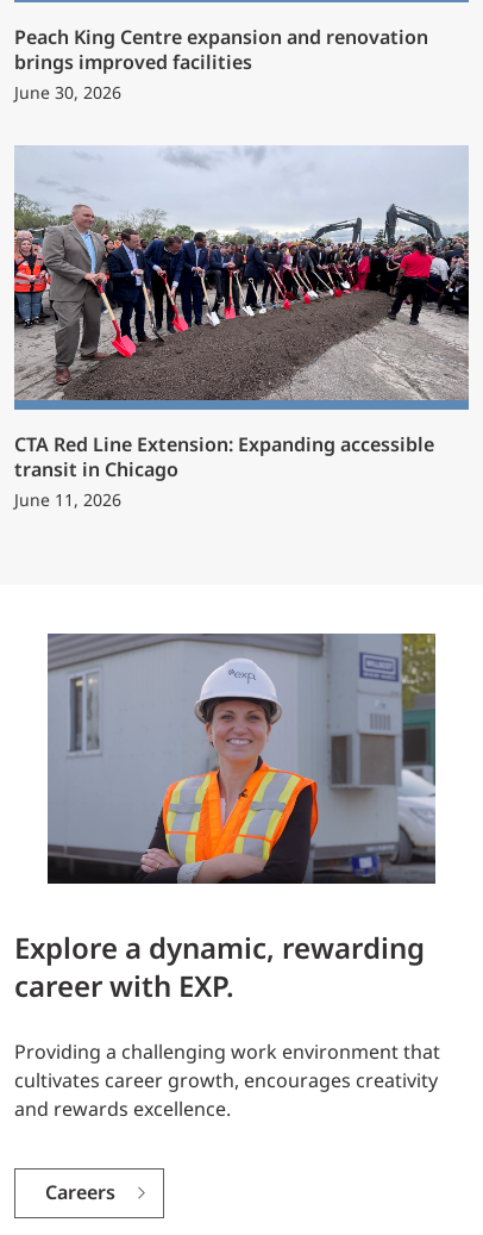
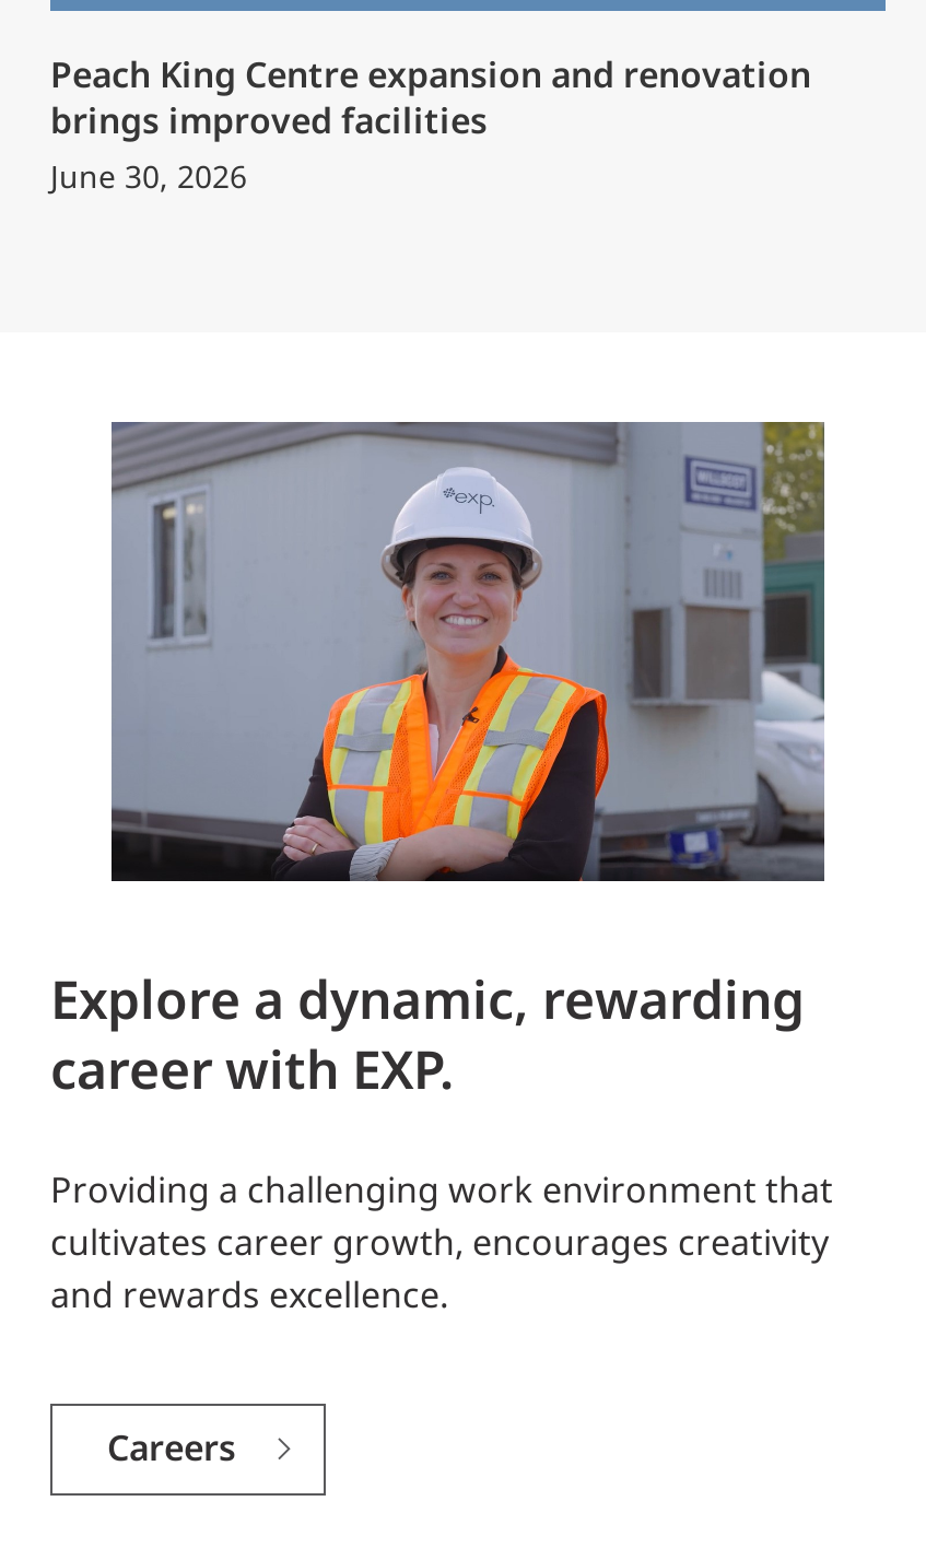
- [image]
- CTA Red Line Extension: Expanding accessible
- transit in Chicago
- June 11, 2026
